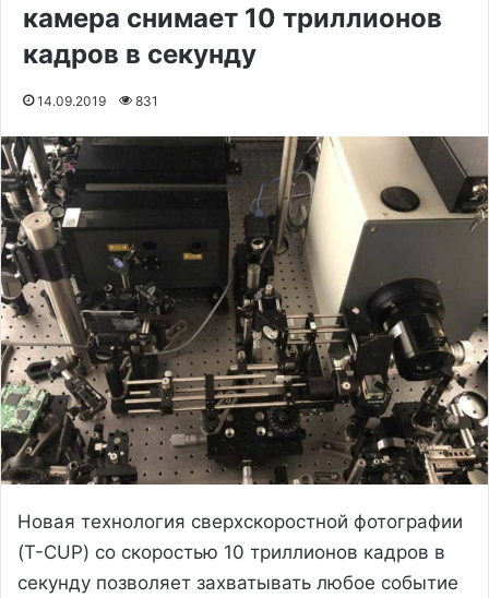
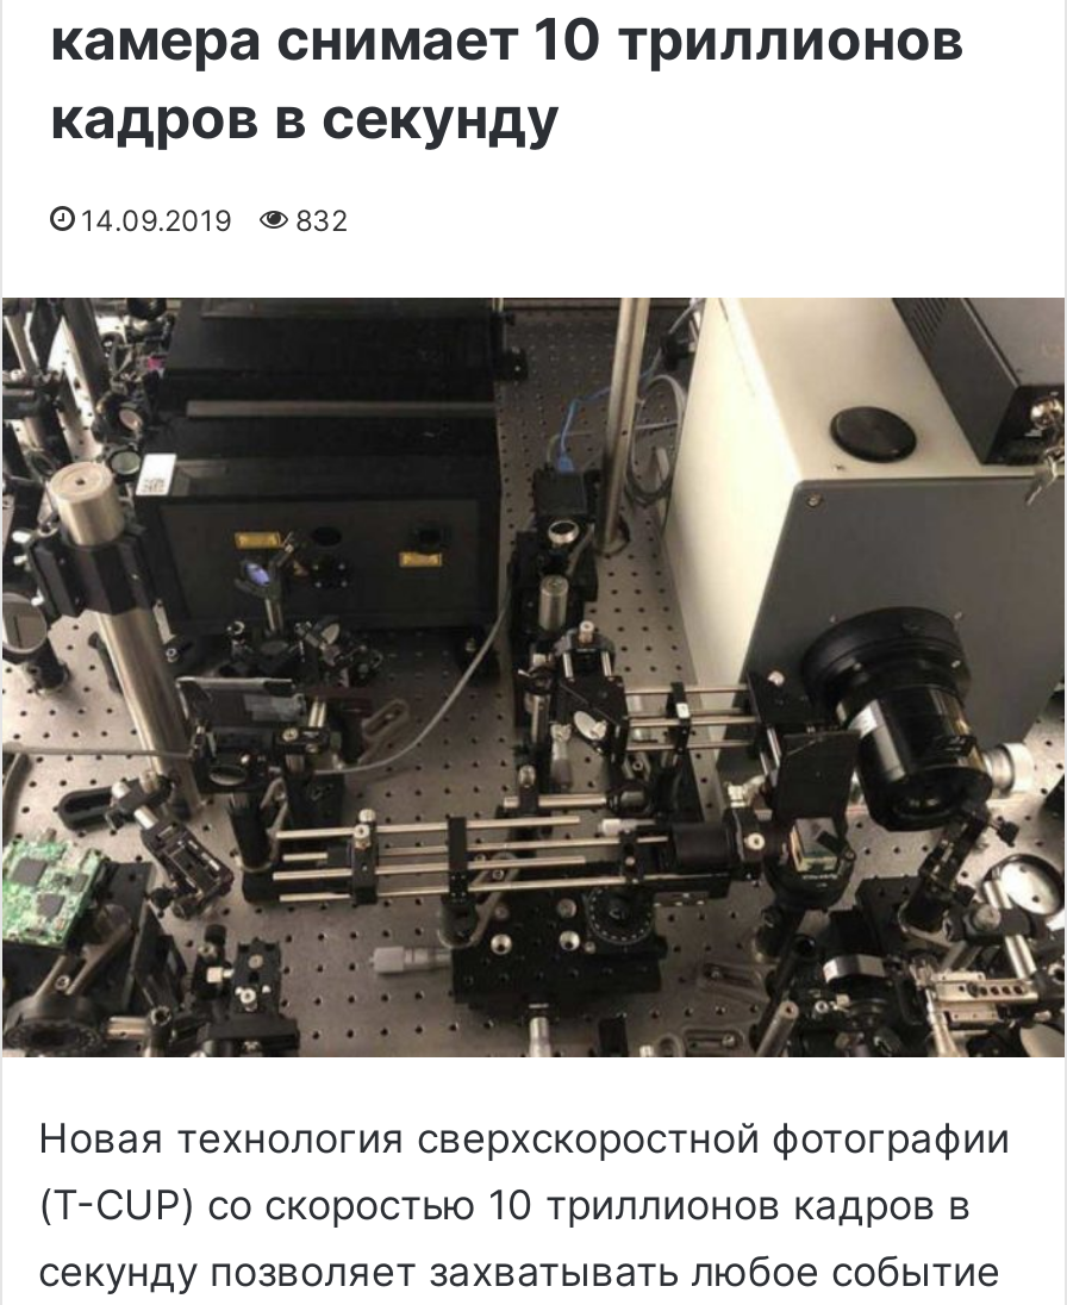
- 14.09.2019 831
+ 14.09.2019 832
